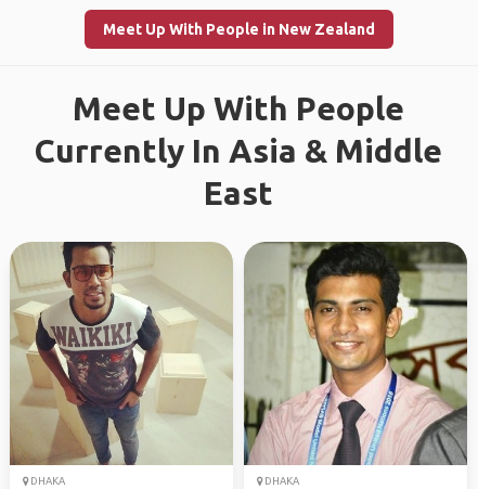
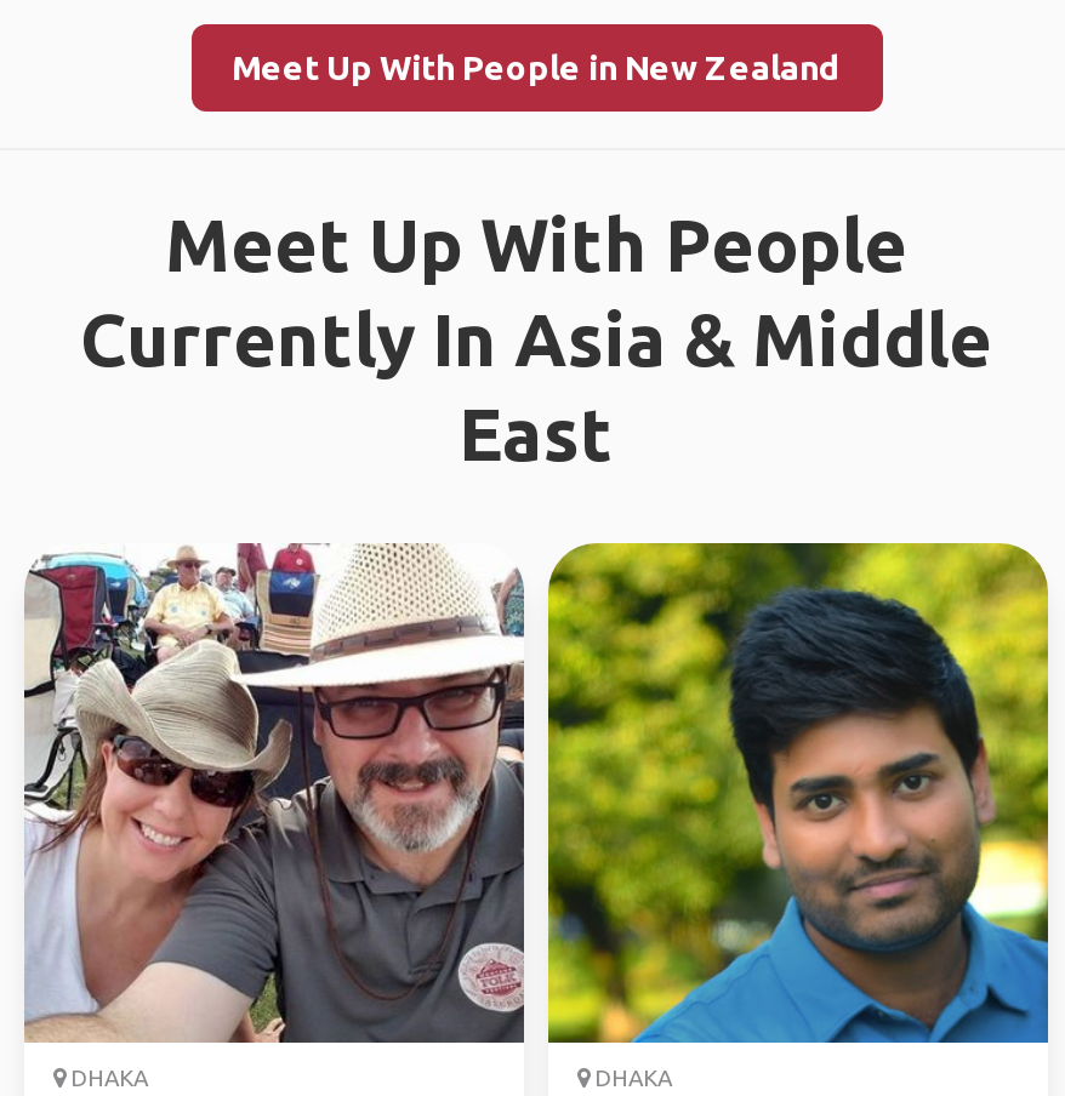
- [image]
+ [image]

- [image]
+ [image]
